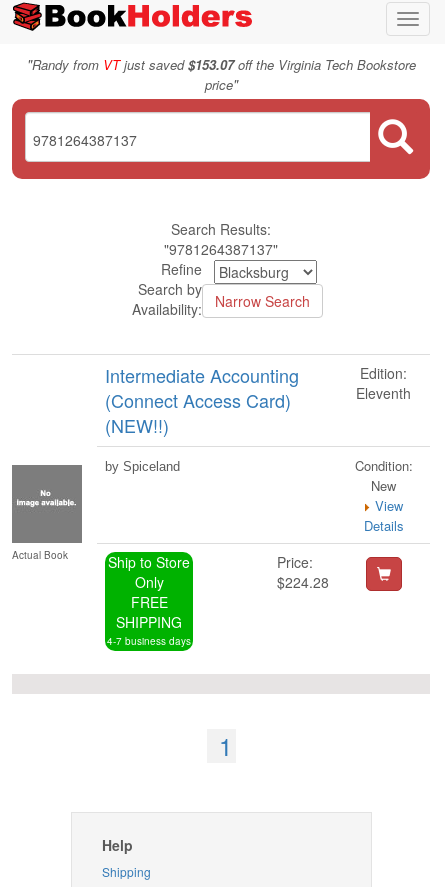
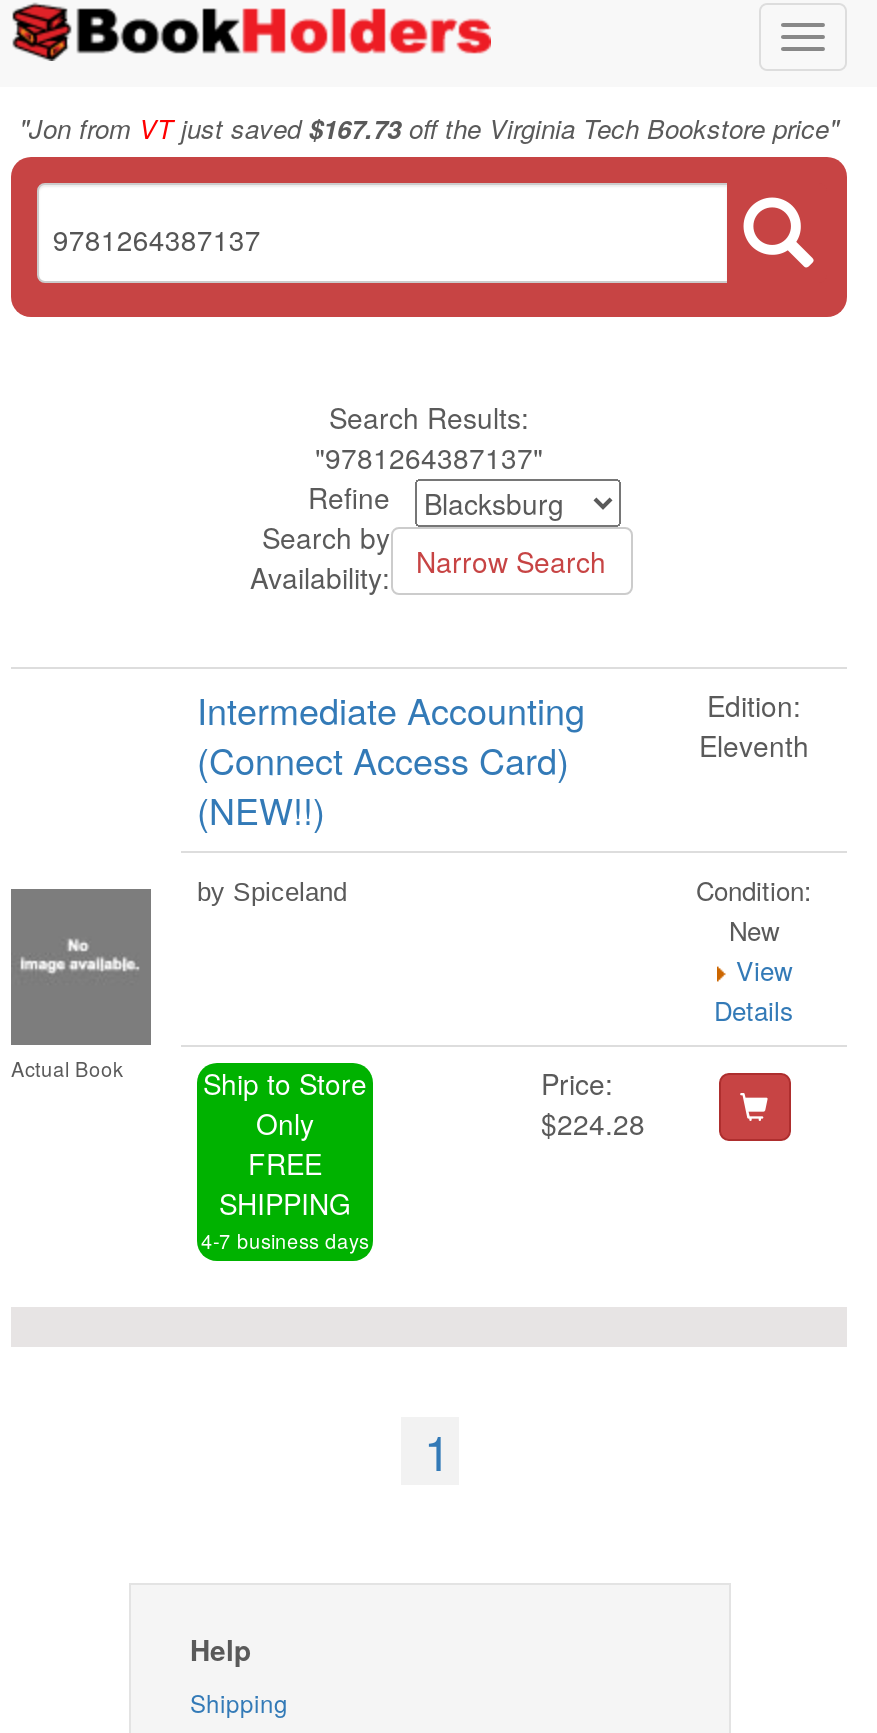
- "Randy from VTjust saved$153.07off the Virginia Tech Bookstore
- price"
+ "Jon from VT just saved$167.73 off the Virginia Tech Bookstore price"
